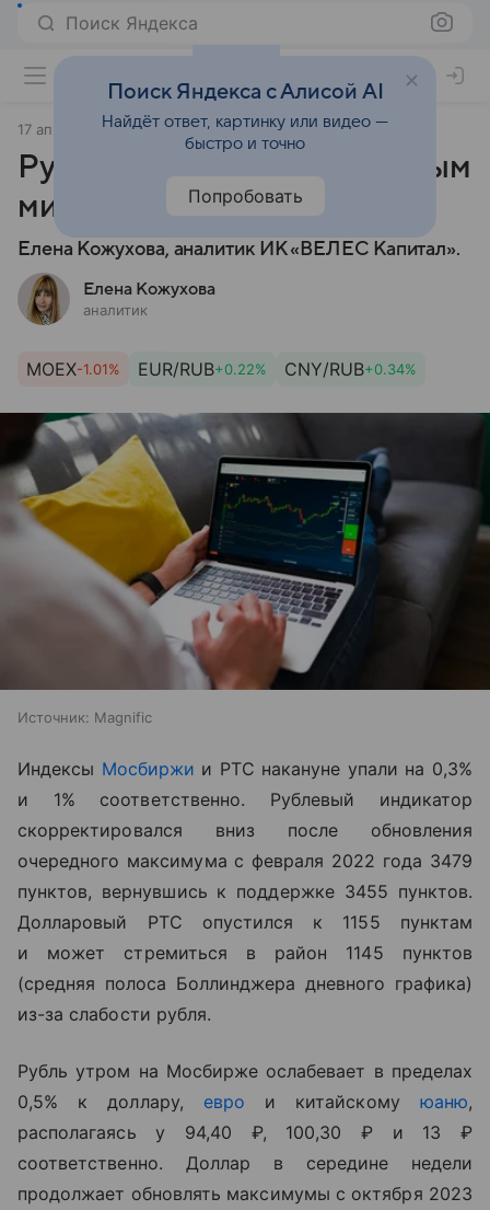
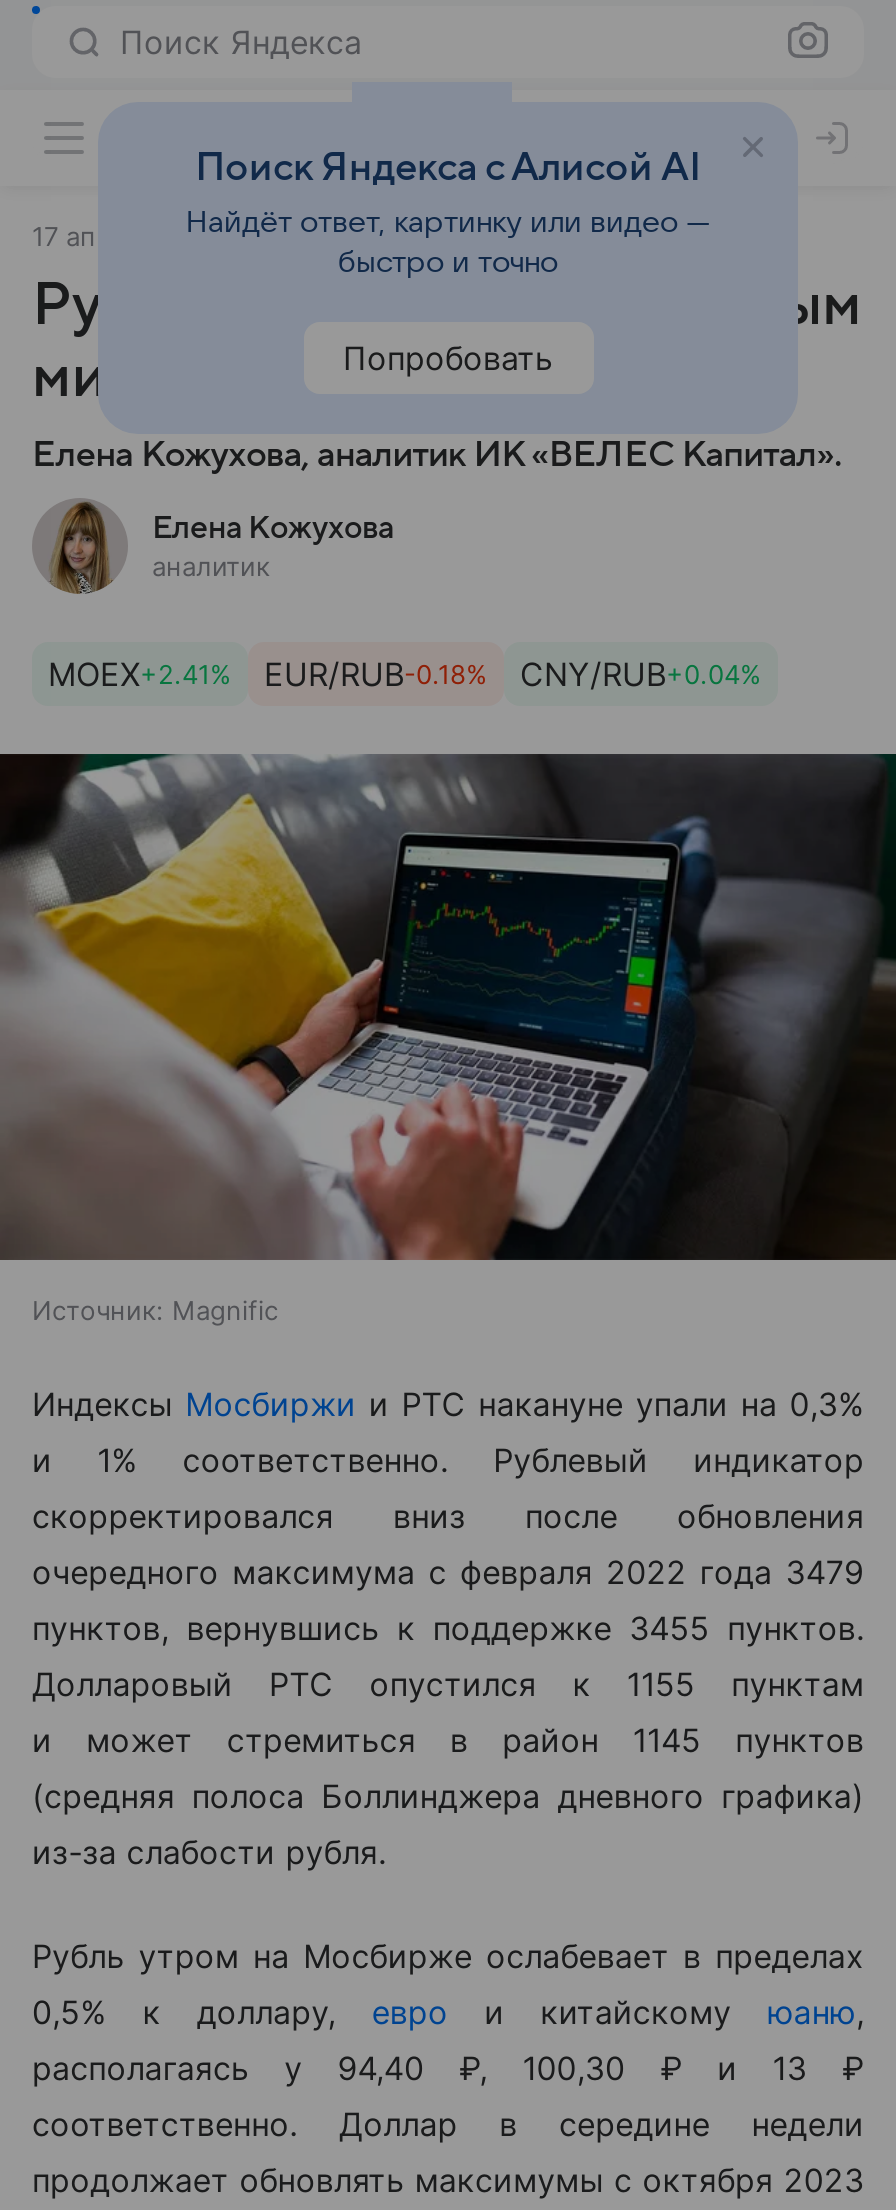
- MOEX-1.01%
+ MOEX+2.41%

- EUR/RUB+0.22%
+ EUR/RUB-0.18%

- CNY/RUB+0.34%
+ CNY/RUB+0.04%
